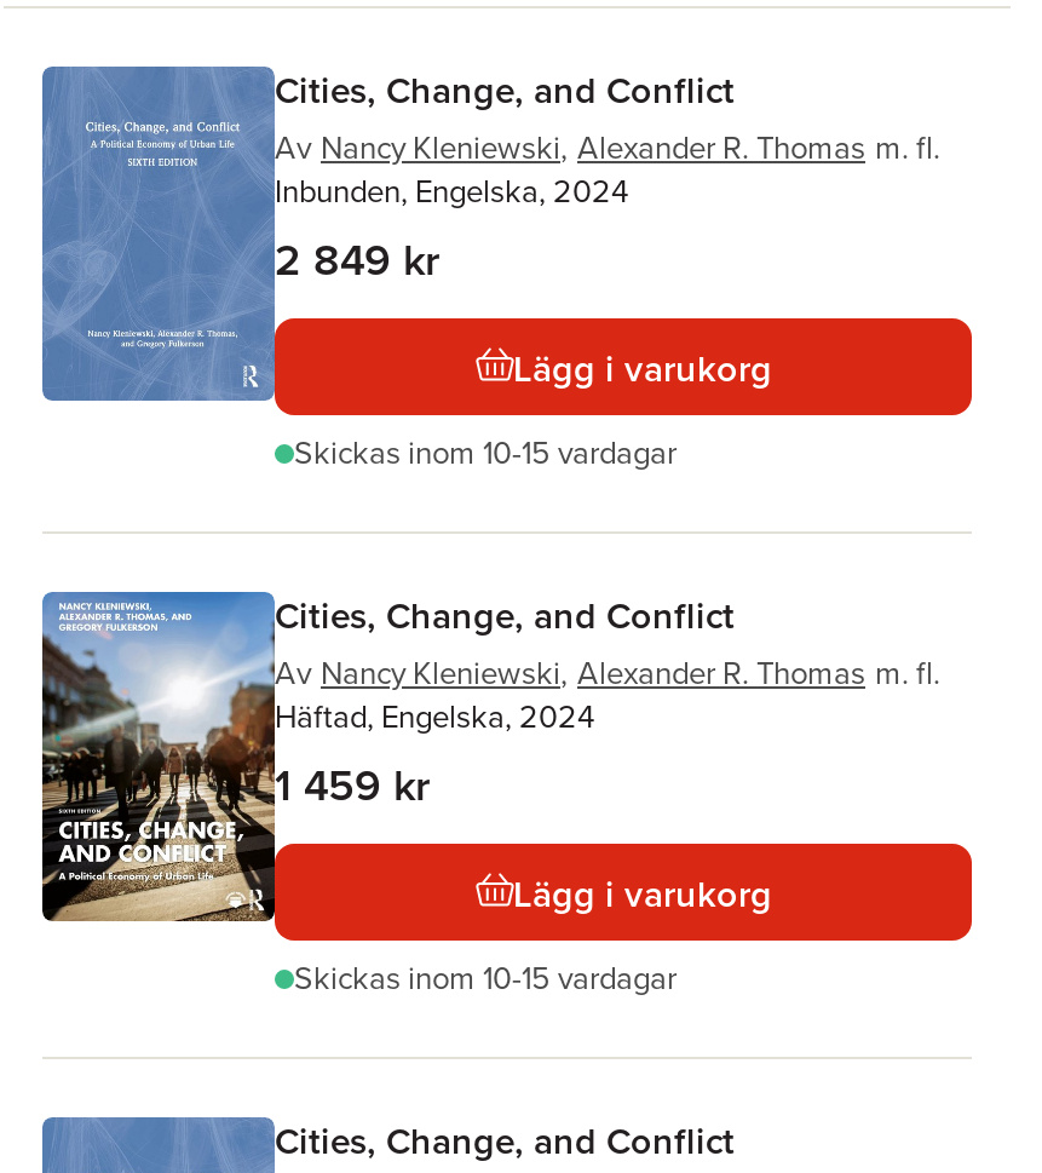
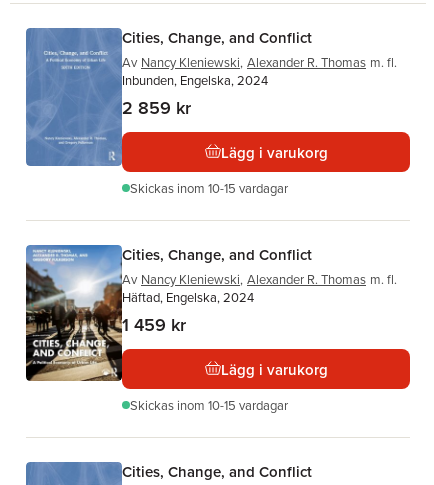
- 2 849 kr
+ 2 859 kr
